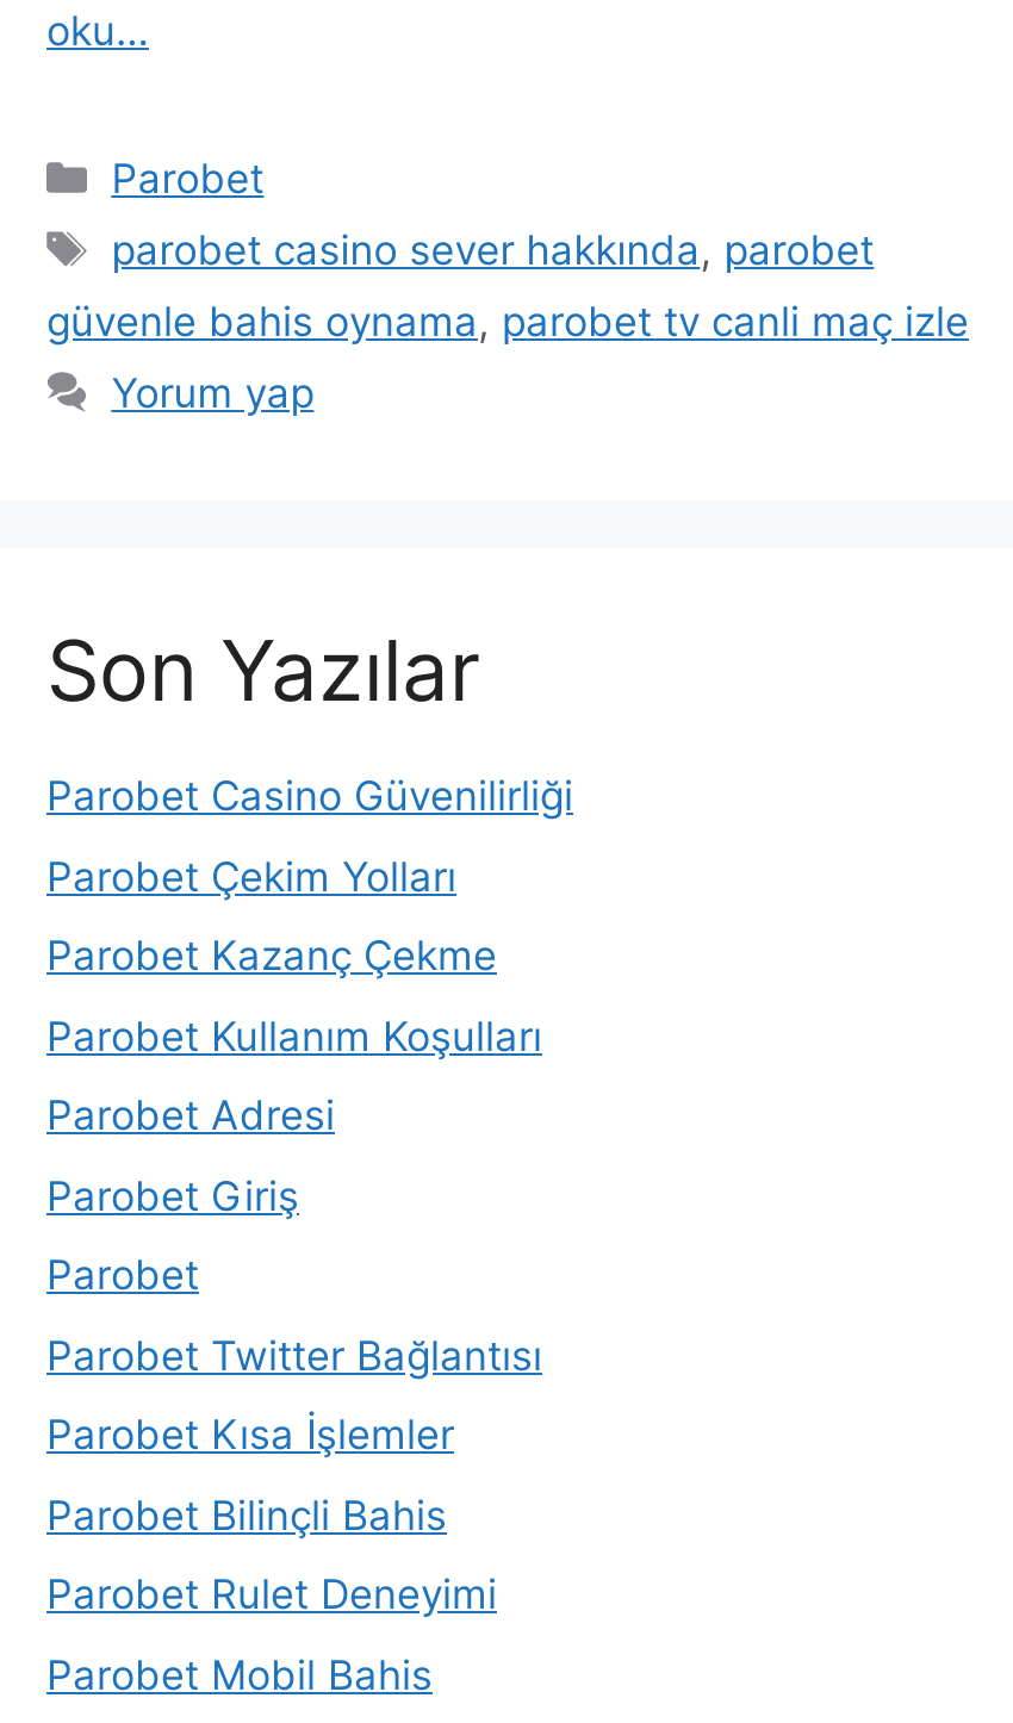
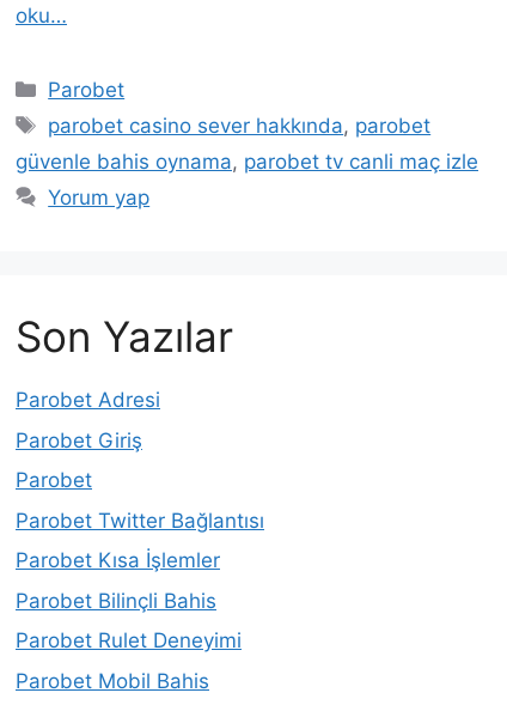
- Parobet Casino Güvenilirliği
- Parobet Çekim Yolları
- Parobet Kazanç Çekme
- Parobet Kullanım Koşulları
